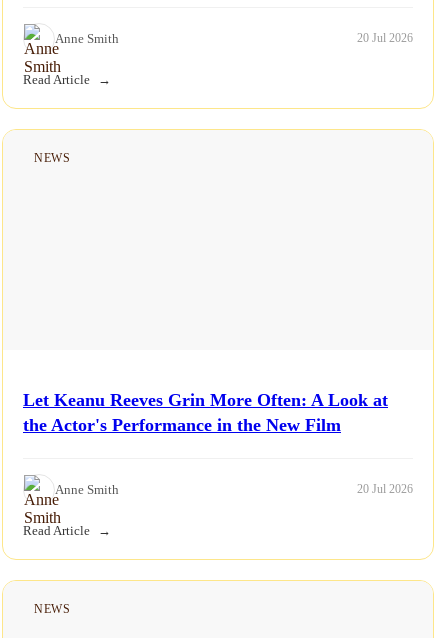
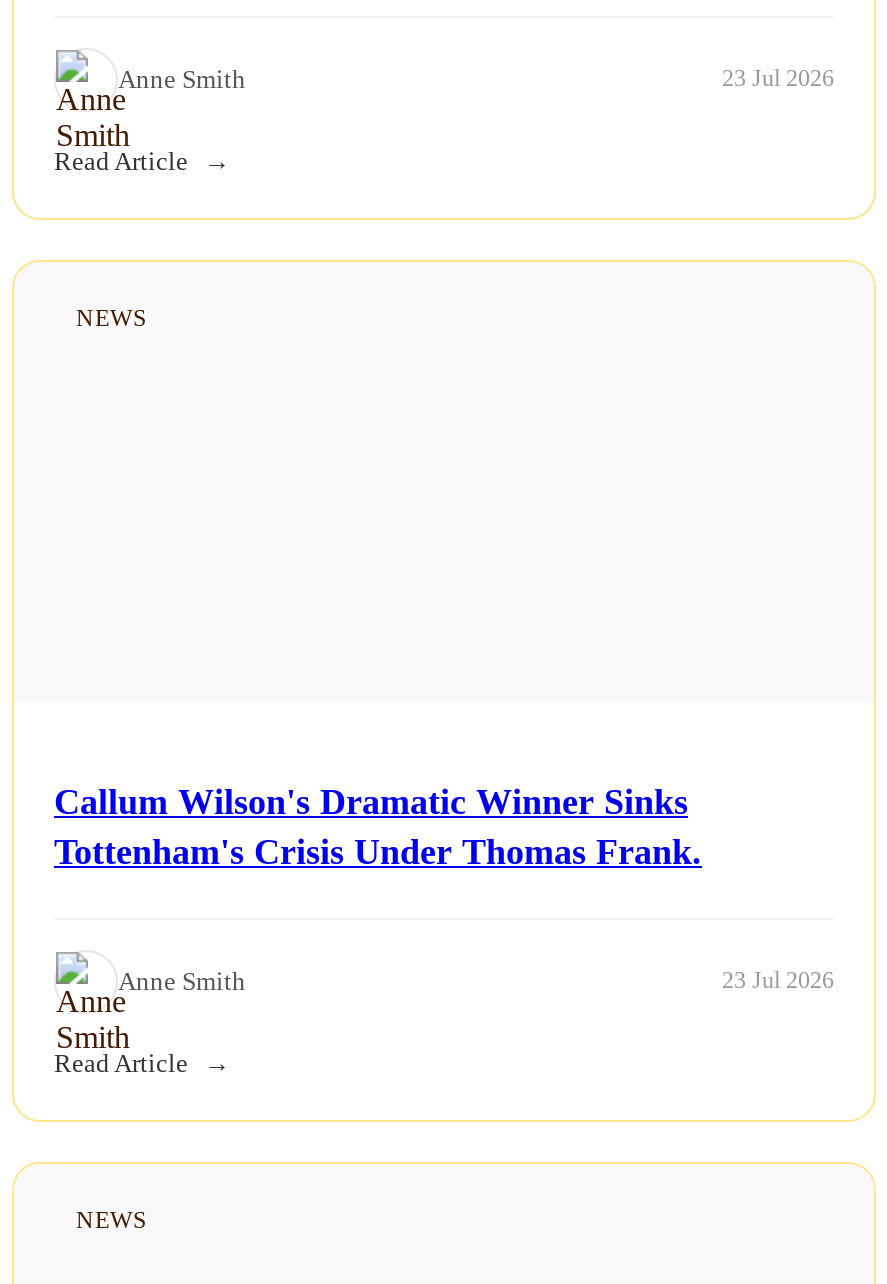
- 20 Jul 2026
+ 23 Jul 2026

- Let Keanu Reeves Grin More Often: A Look at
- the Actor's Performance in the New Film
+ Callum Wilson's Dramatic Winner Sinks
+ Tottenham's Crisis Under Thomas Frank.

- 20 Jul 2026
+ 23 Jul 2026
